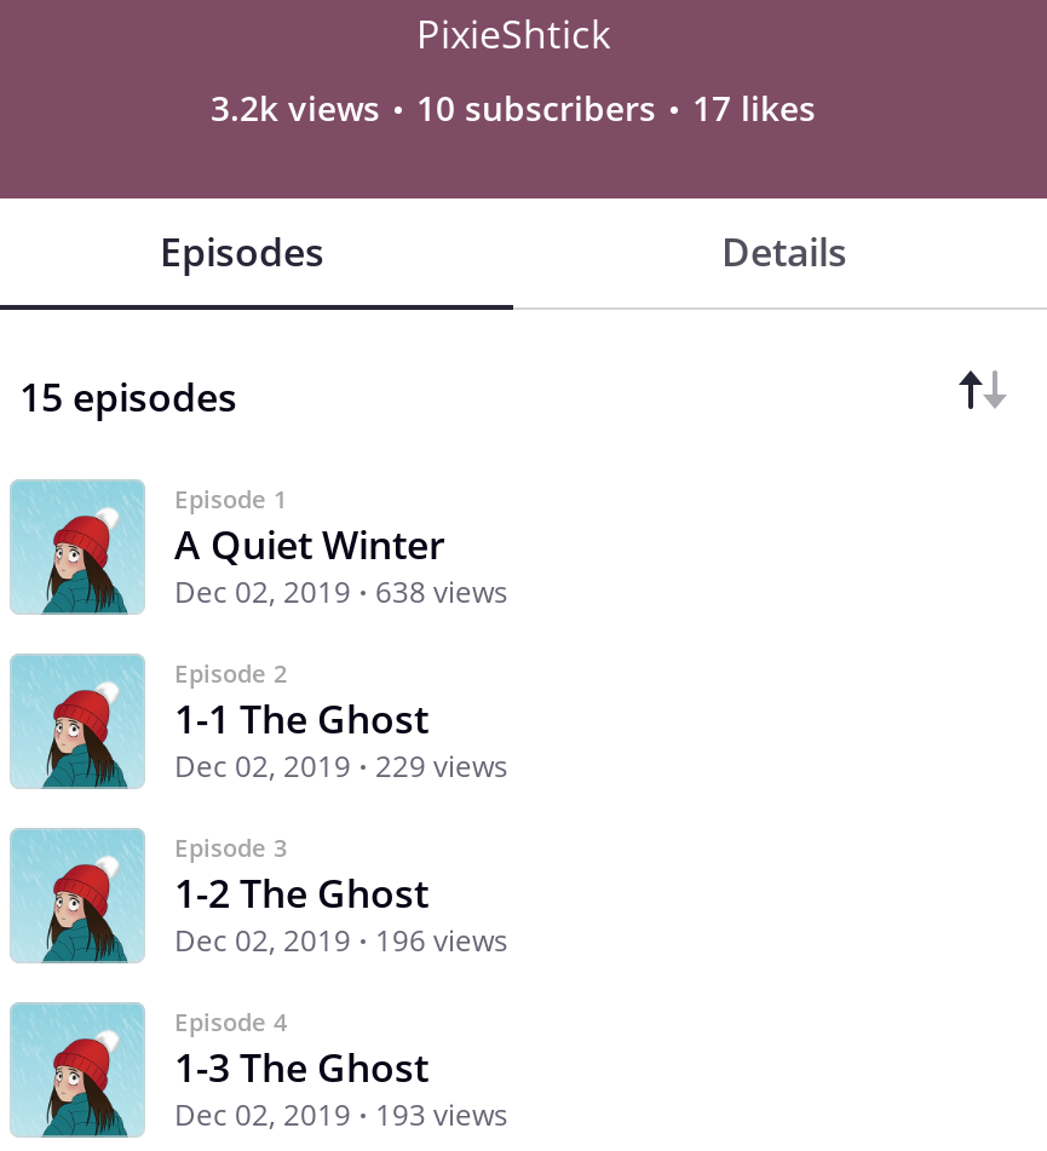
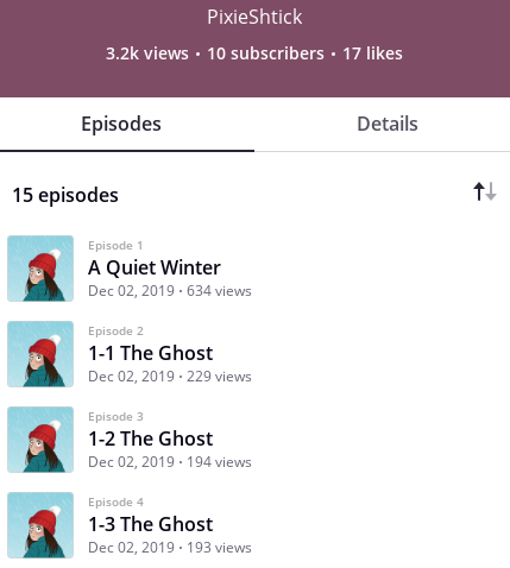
- Dec 02, 2019 638 views
+ Dec 02, 2019 634 views

- Dec 02, 2019 196 views
+ Dec 02, 2019 194 views
